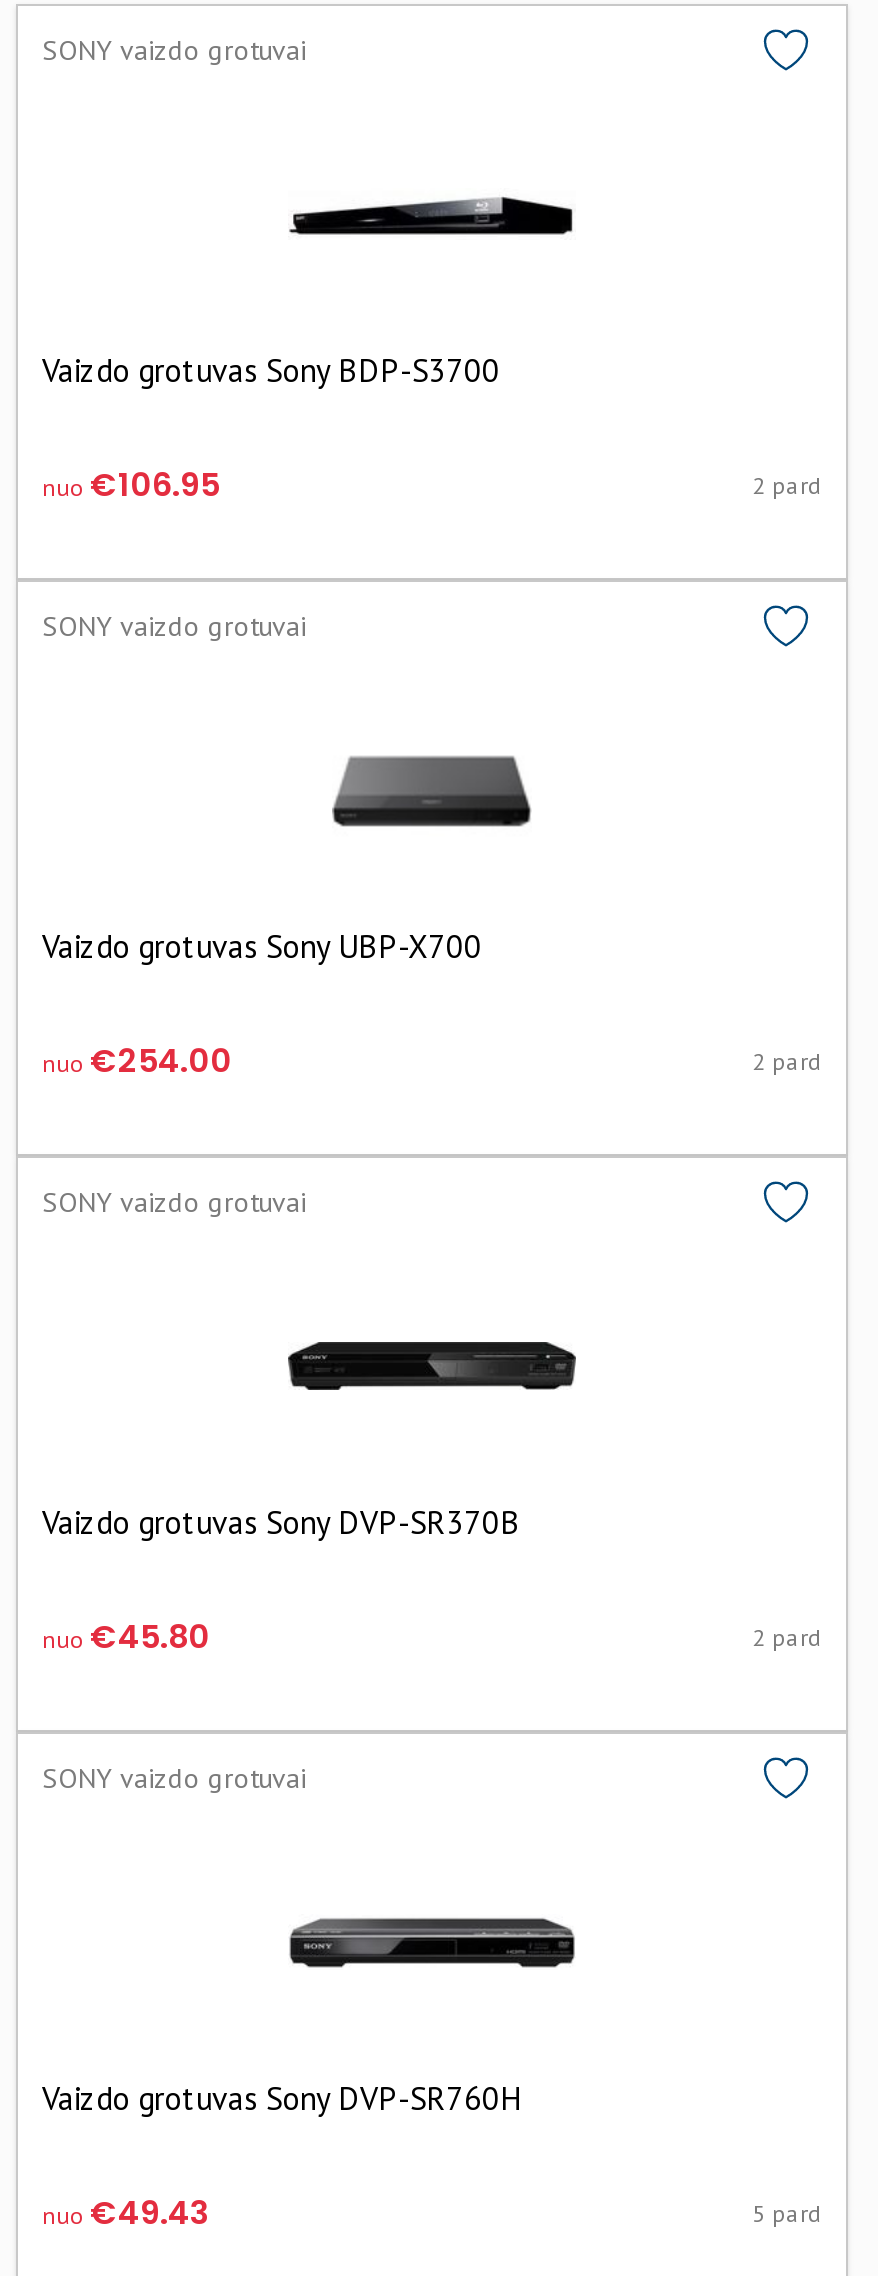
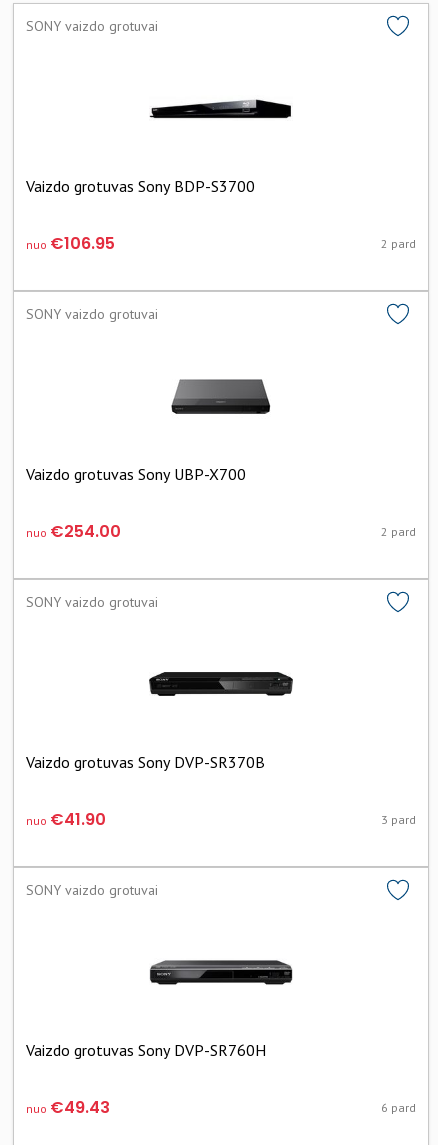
- nuo €45.80
+ nuo €41.90

- 2 pard
+ 3 pard

- 5 pard
+ 6 pard
